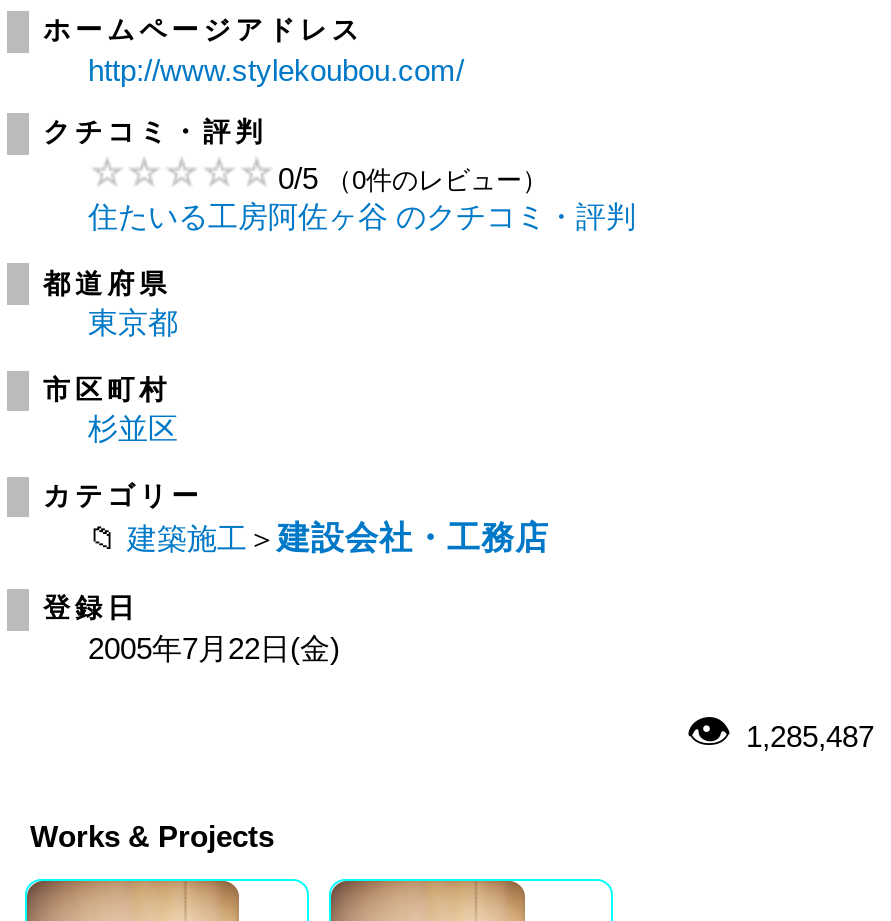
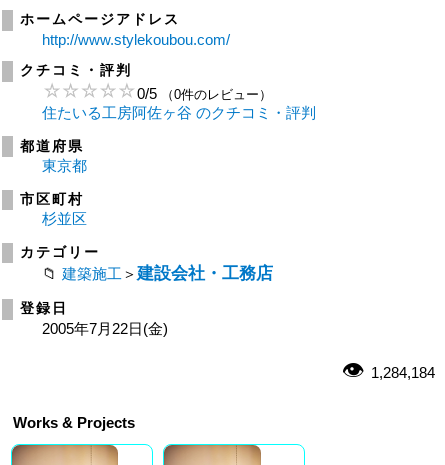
- 1,285,487
+ 1,284,184
